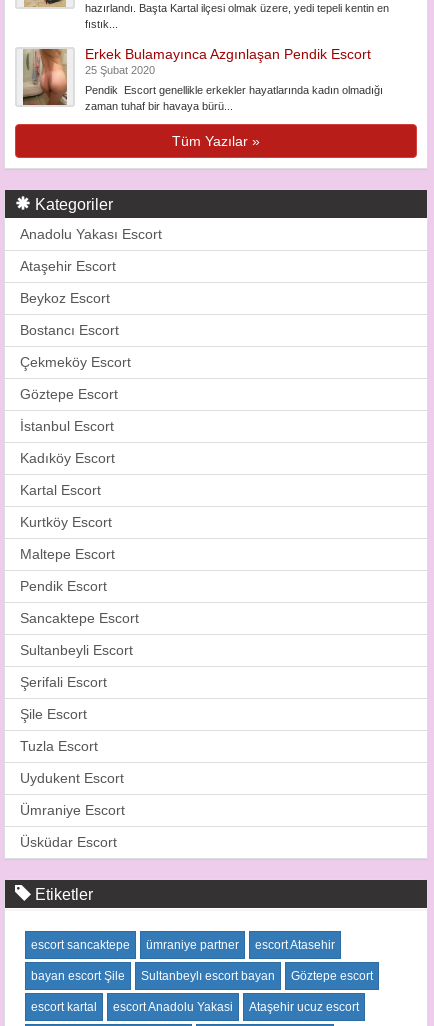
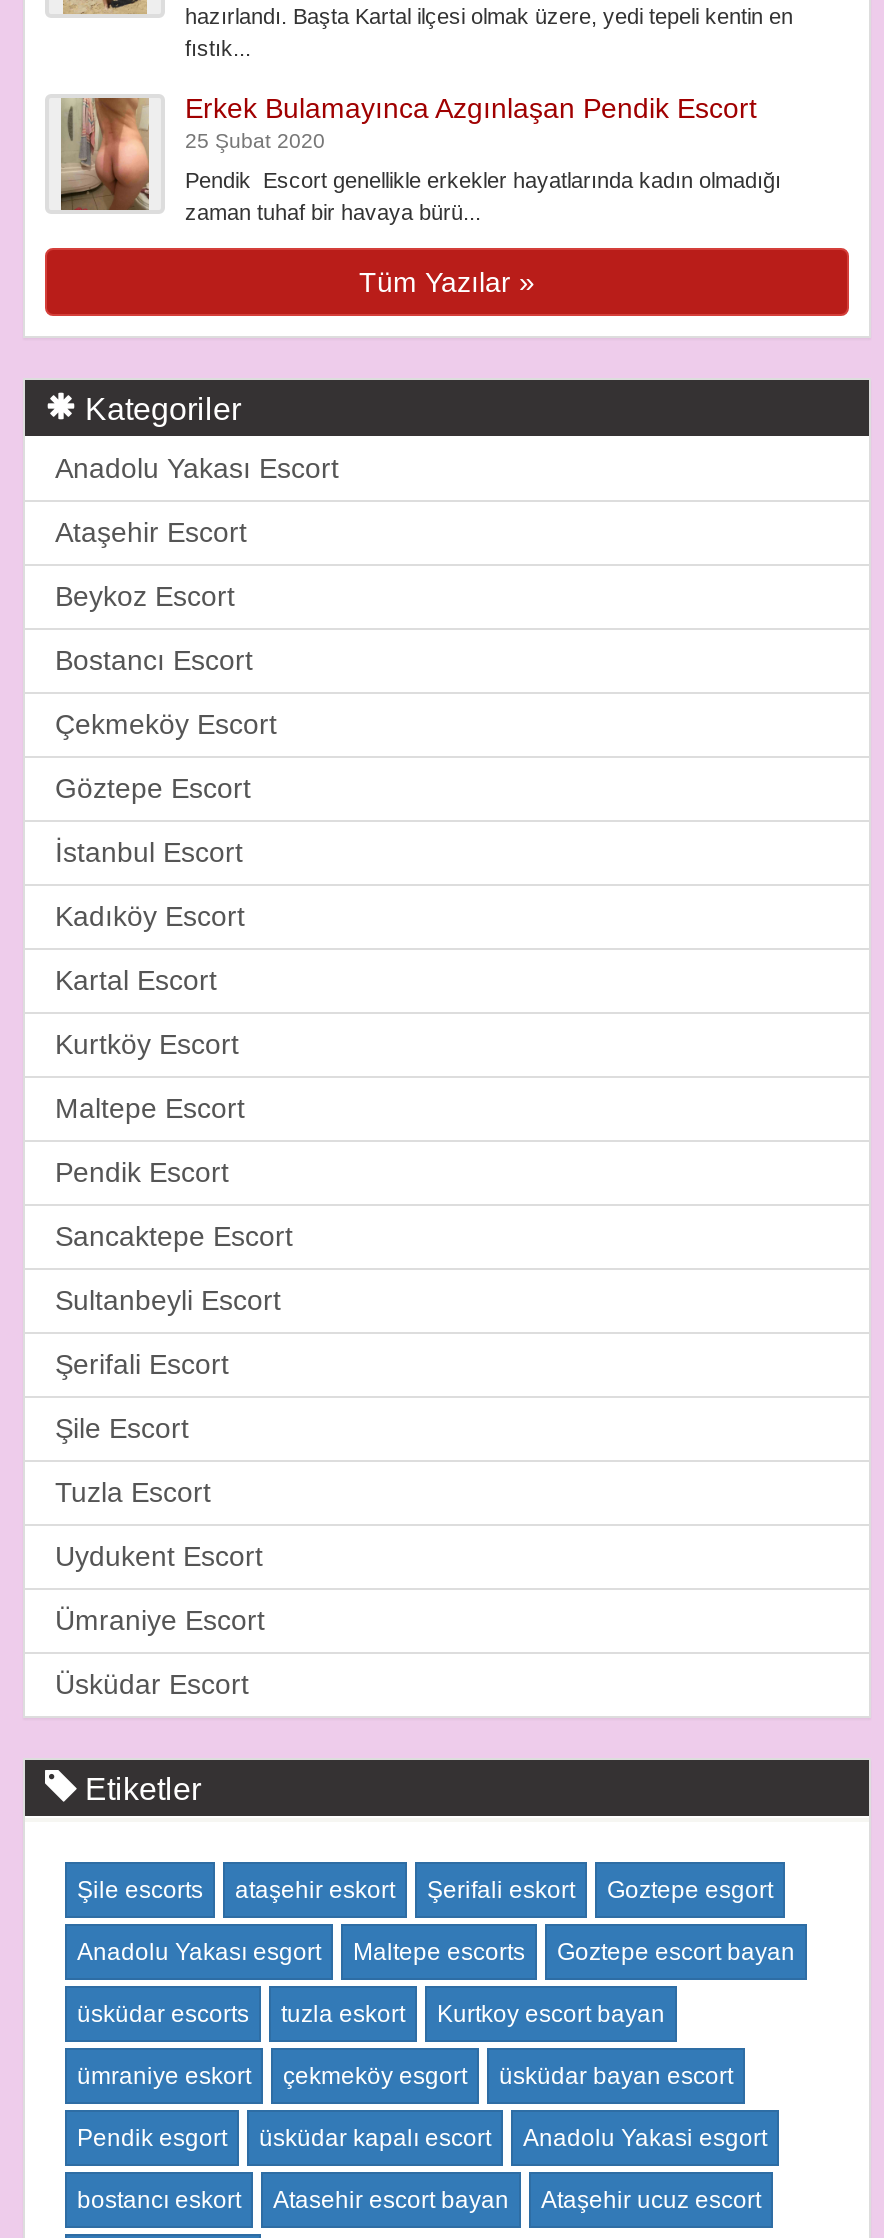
- escort sancaktepe
- ümraniye partner
- escort Atasehir
- bayan escort Şile
- Sultanbeylı escort bayan
- Göztepe escort
- escort kartal
- escort Anadolu Yakasi
+ Şile escorts
+ ataşehir eskort
+ Şerifali eskort
+ Goztepe esgort
+ Anadolu Yakası esgort
+ Maltepe escorts
+ Goztepe escort bayan
+ üsküdar escorts
+ tuzla eskort
+ Kurtkoy escort bayan
+ ümraniye eskort
+ çekmeköy esgort
+ üsküdar bayan escort
+ Pendik esgort
+ üsküdar kapalı escort
+ Anadolu Yakasi esgort
+ bostancı eskort
+ Atasehir escort bayan
